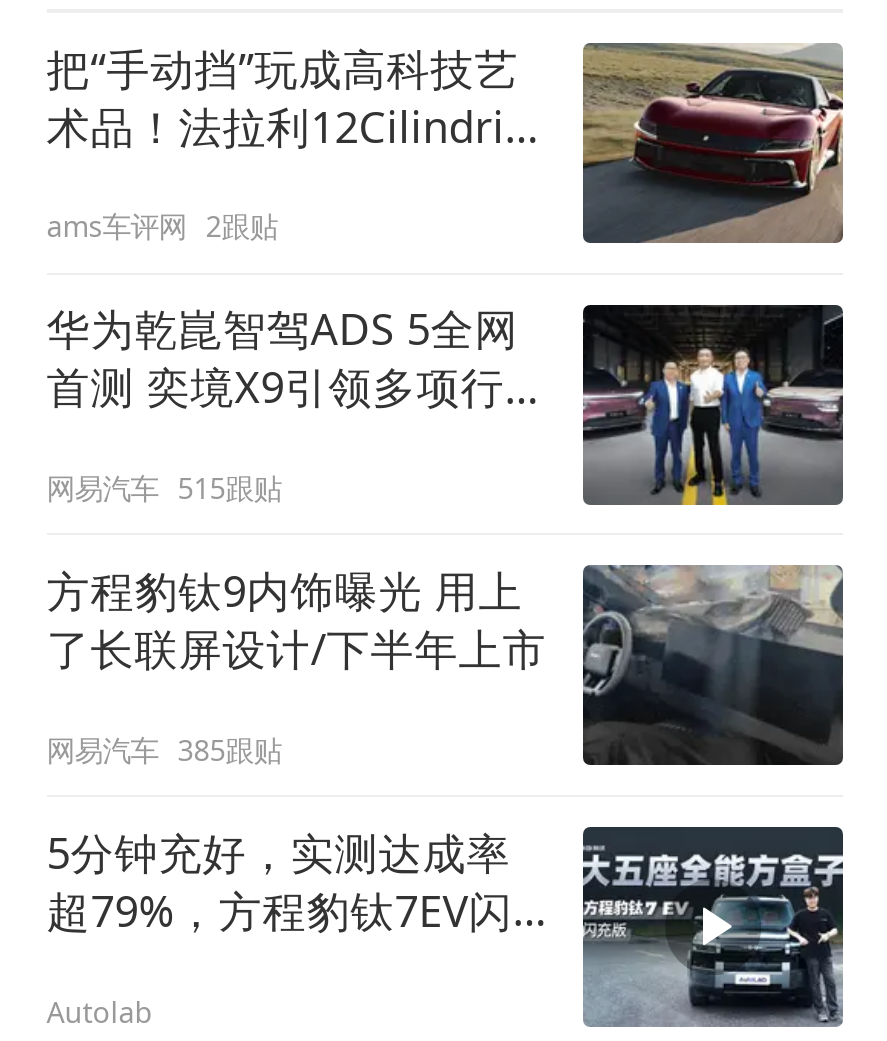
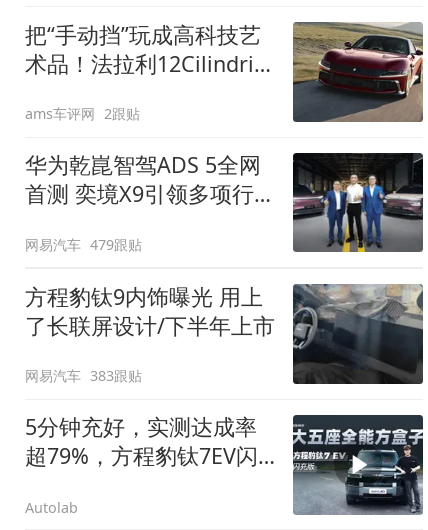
- 网易汽车 515跟贴
+ 网易汽车 479跟贴

- 网易汽车 385跟贴
+ 网易汽车 383跟贴
